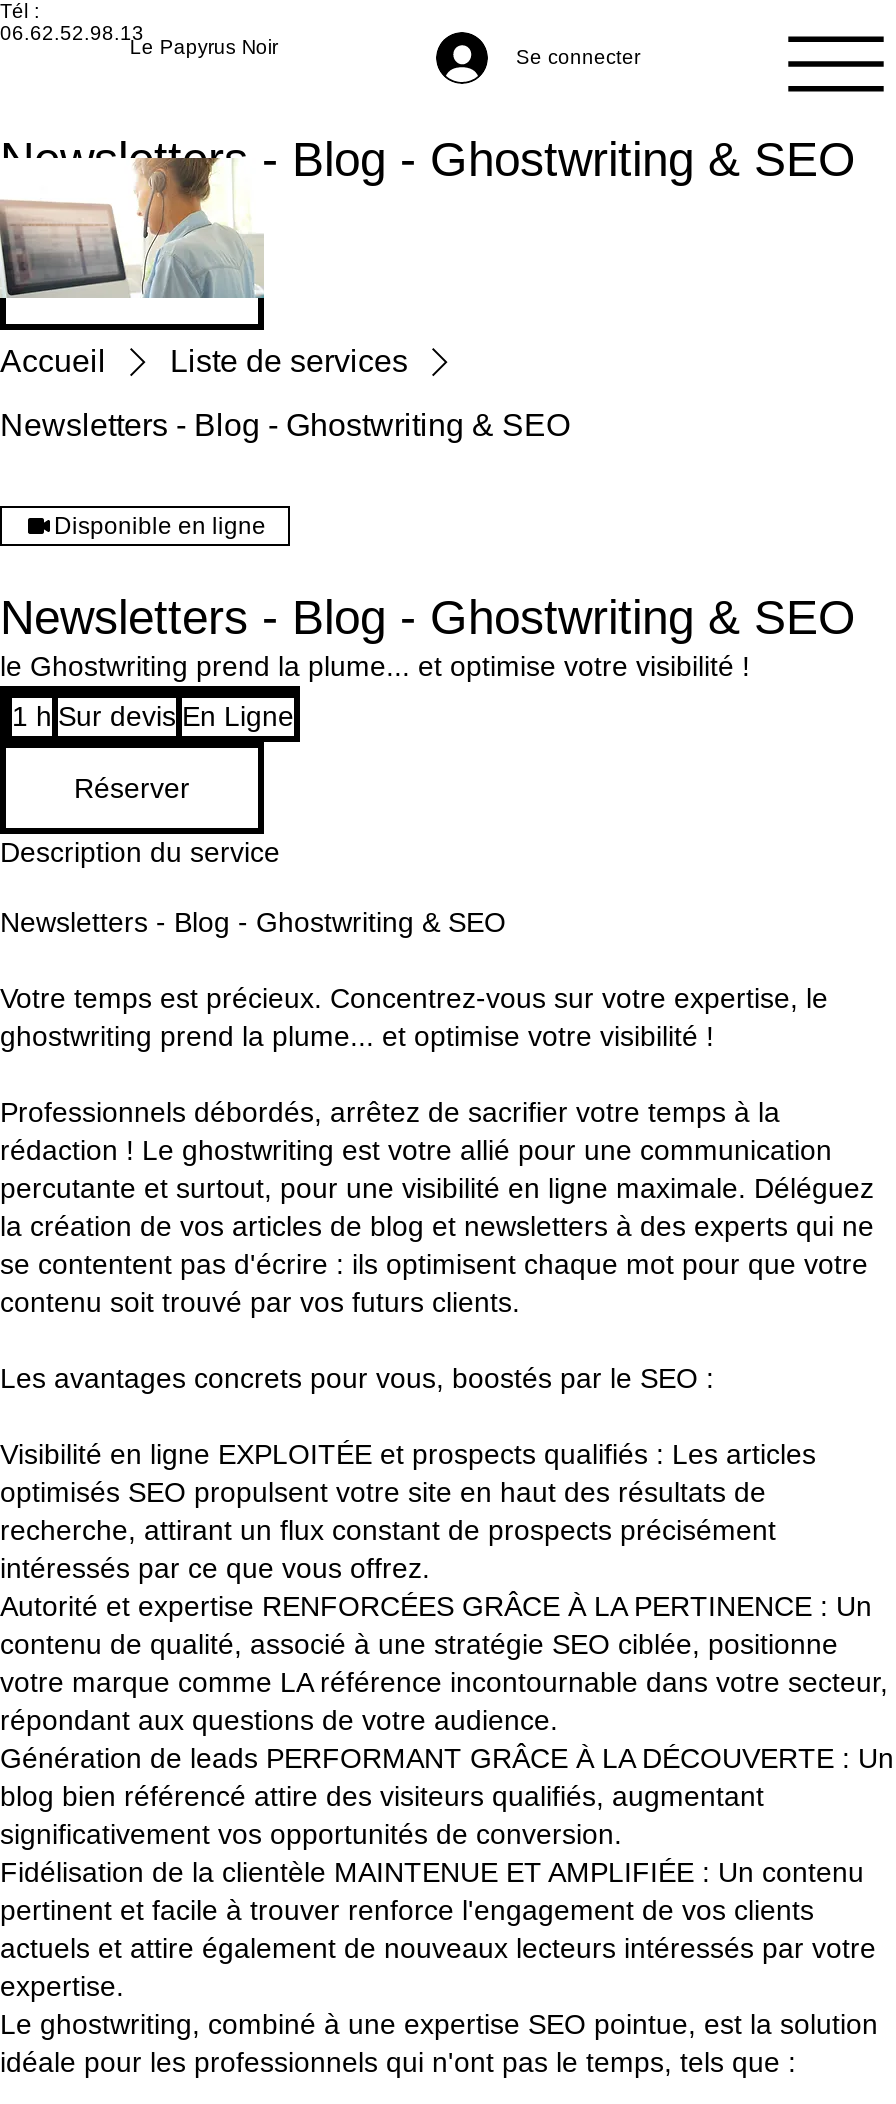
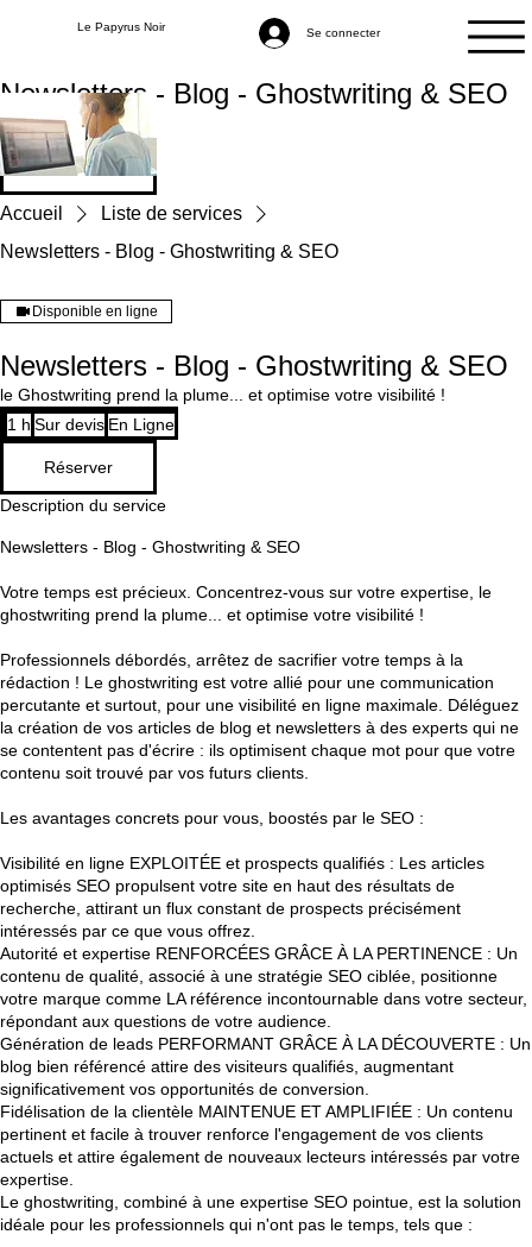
- Tél :
- 06.62.52.98.13
